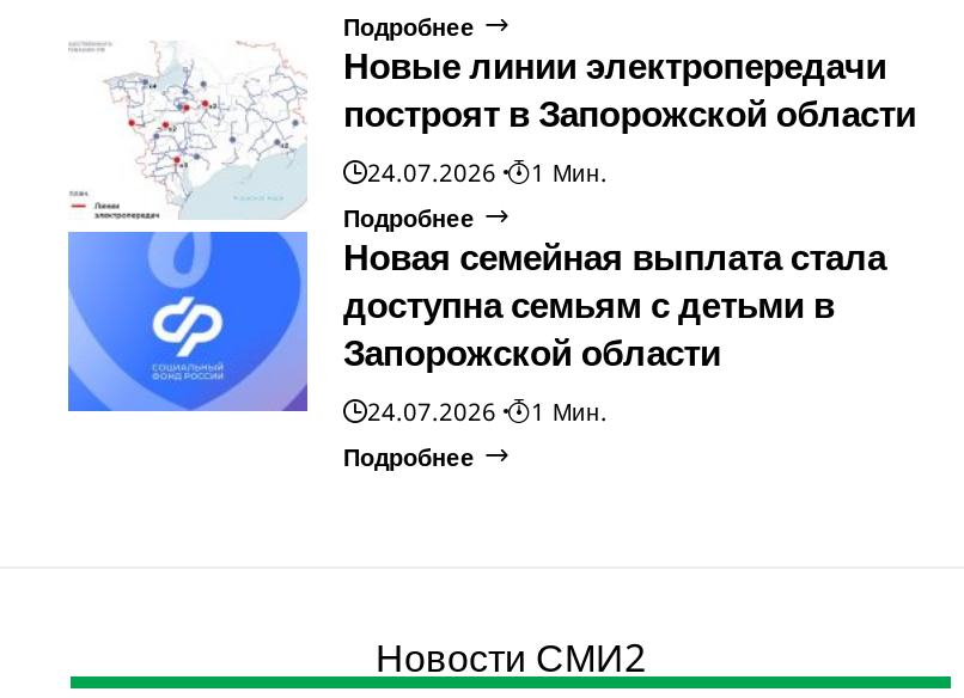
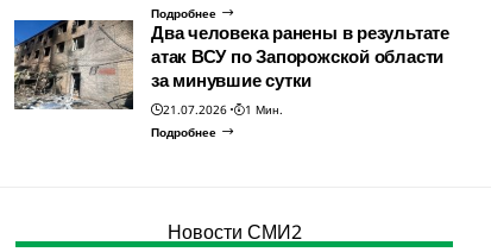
- [image]
- Новые линии электропередачи
- построят в Запорожской области
- 24.07.2026
- 1 Мин.
- Подробнее
- Новая семейная выплата стала
- доступна семьям с детьми в
- Запорожской области
- 24.07.2026
+ [image]
+ Два человека ранены в результате
+ атак ВСУ по Запорожской области
+ за минувшие сутки
+ 21.07.2026
